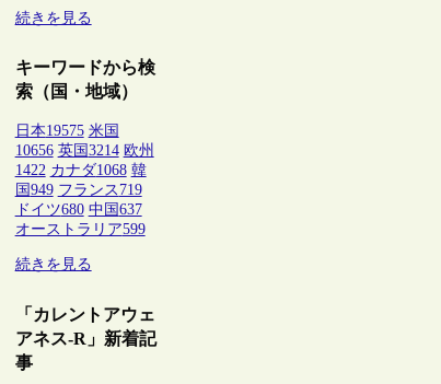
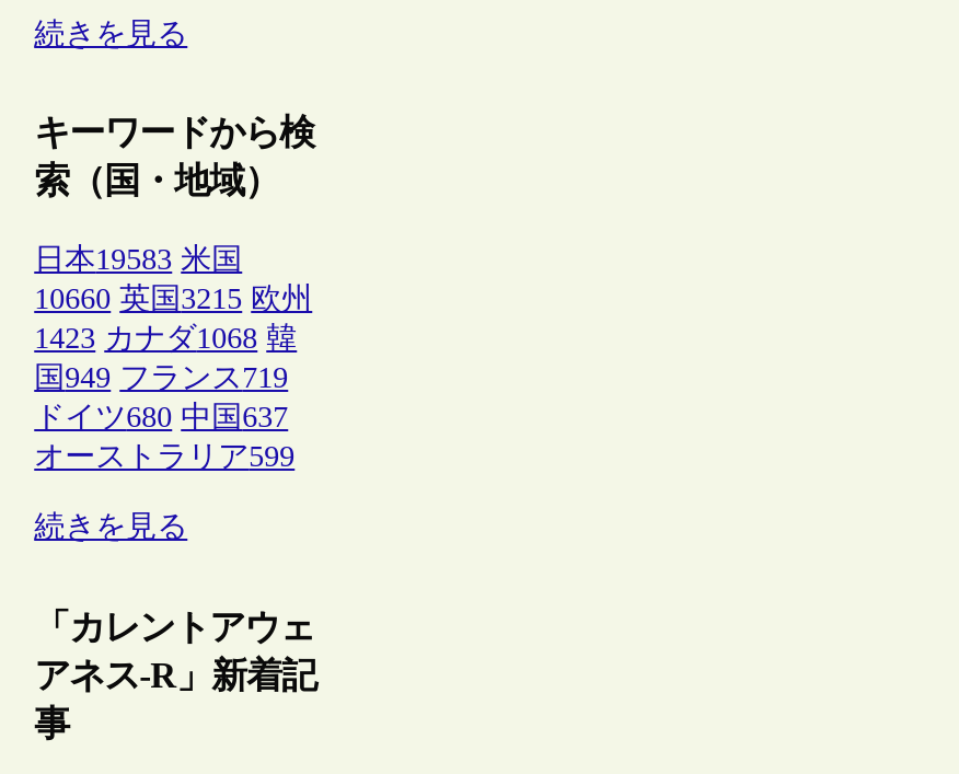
- 日本19575 米国
+ 日本19583 米国

- 10656 英国3214 欧州
+ 10660 英国3215 欧州

- 1422 カナダ1068 韓
+ 1423 カナダ1068 韓
